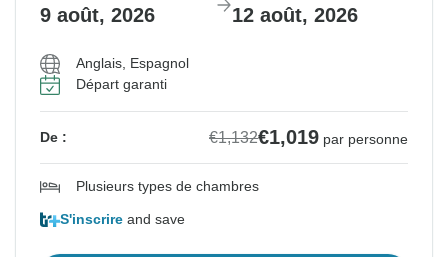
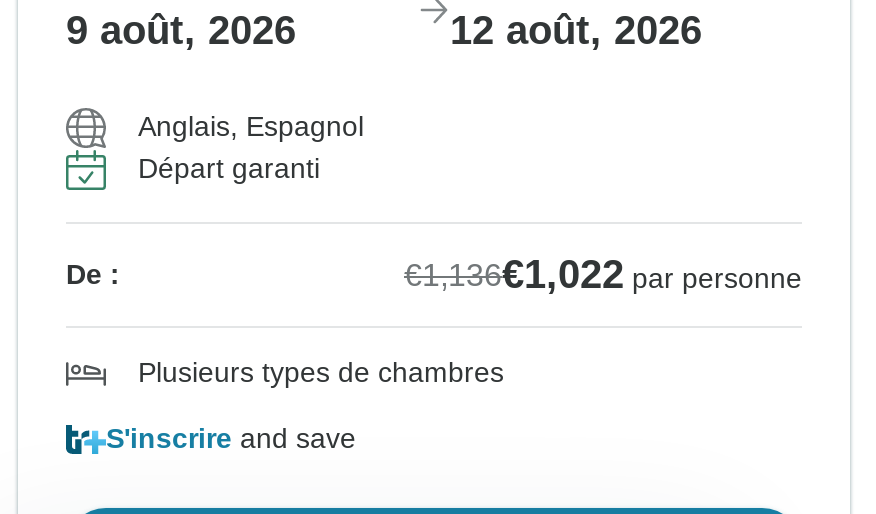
- €1,132€1,019 par personne
+ €1,136€1,022 par personne
